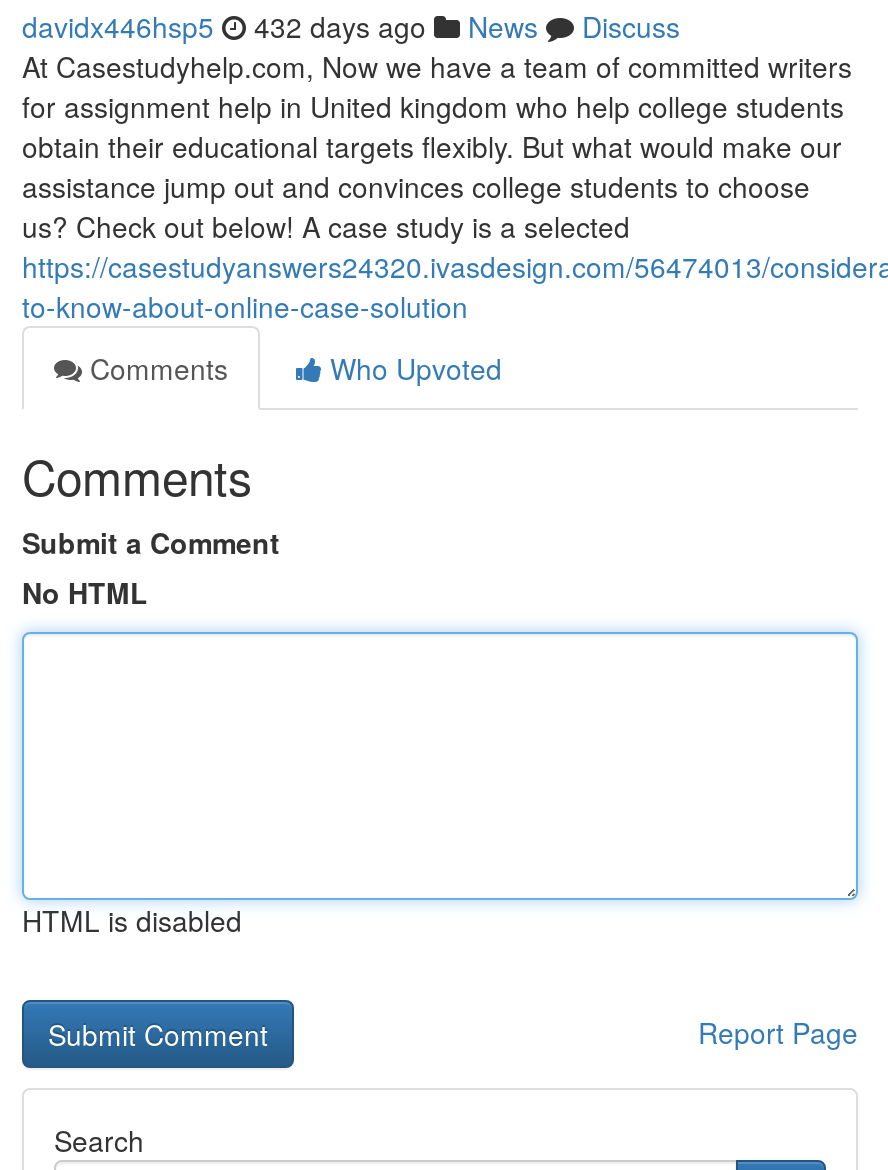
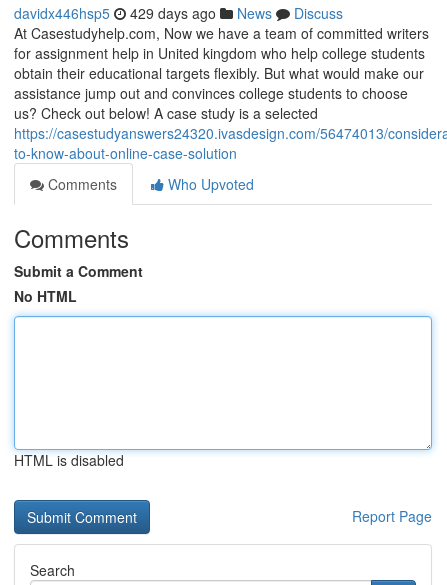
- davidx446hsp5 432 days ago News Discuss
+ davidx446hsp5 429 days ago News Discuss
